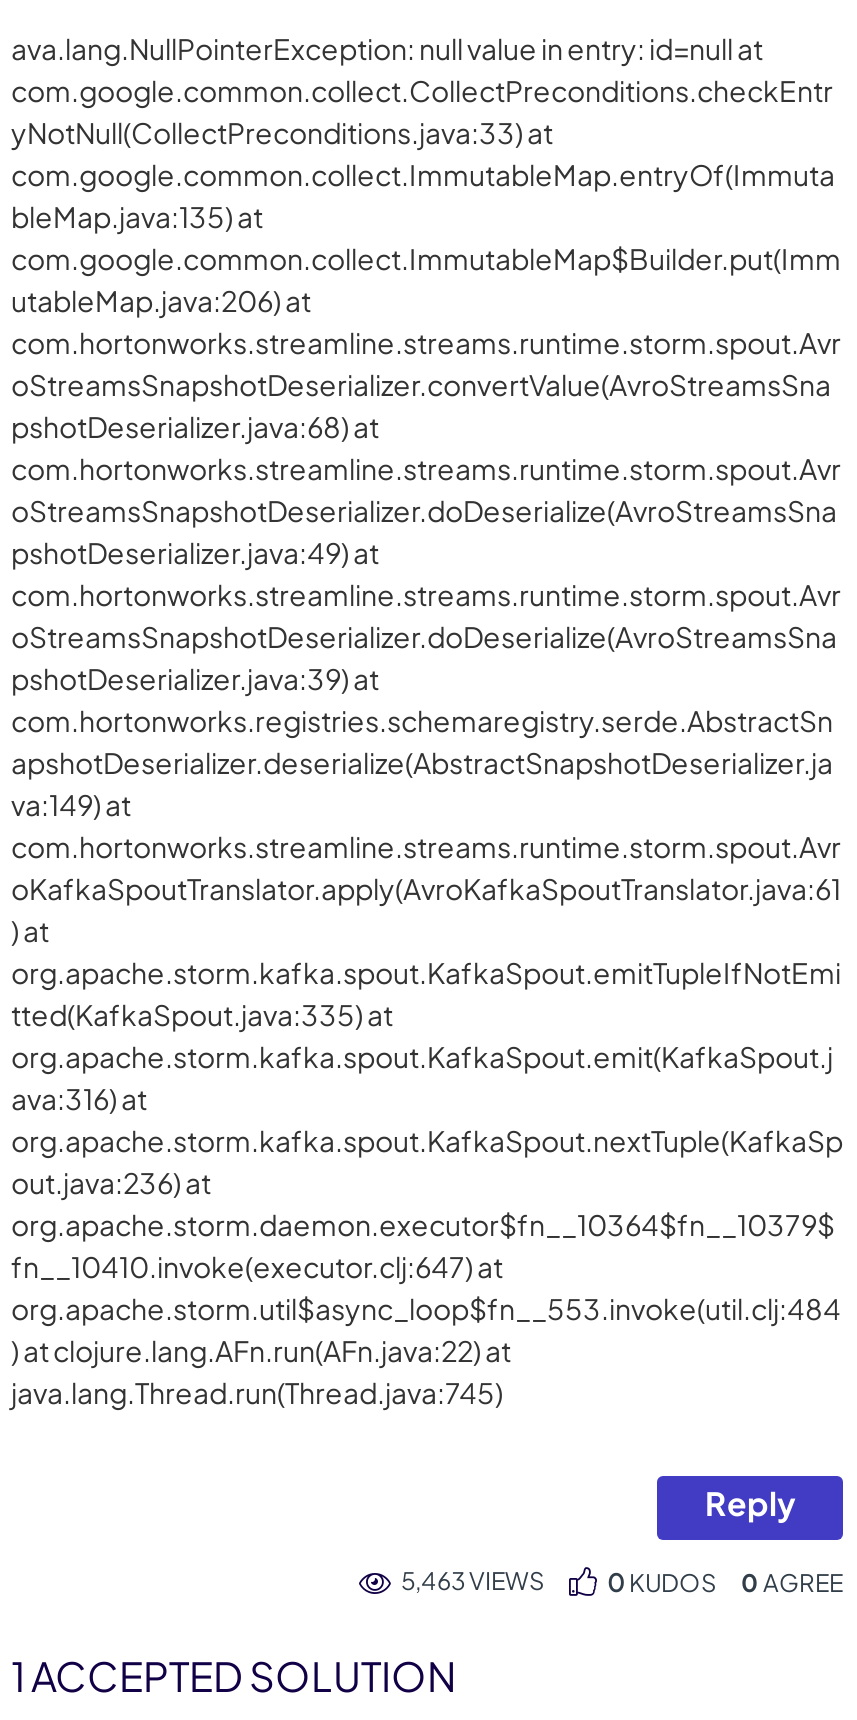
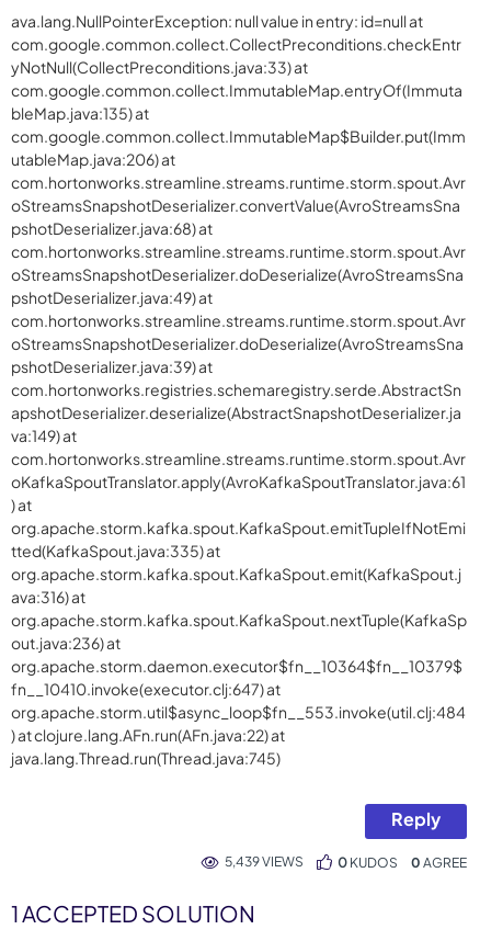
- 5,463 VIEWS
+ 5,439 VIEWS
